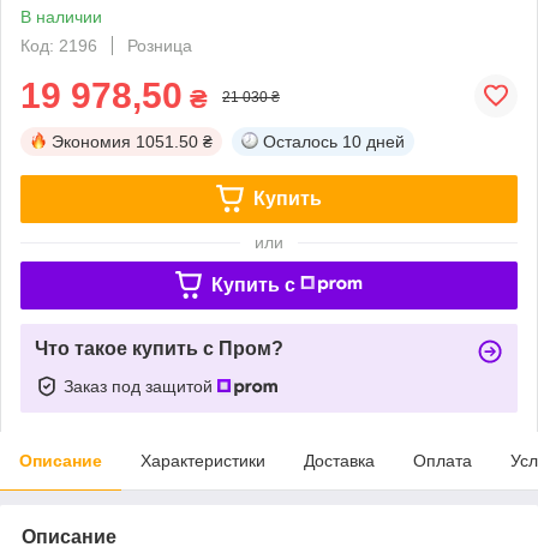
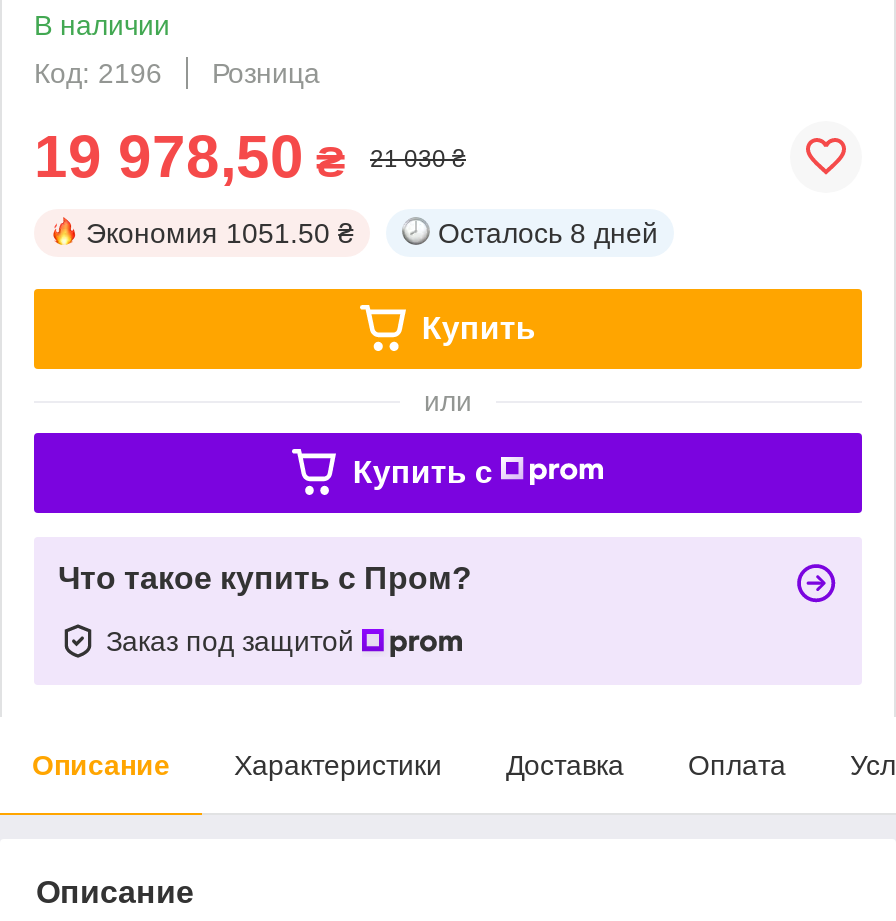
- Осталось 10 дней
+ Осталось 8 дней
